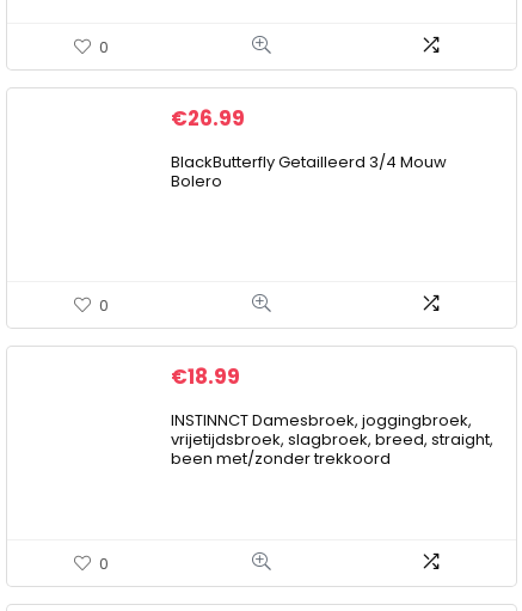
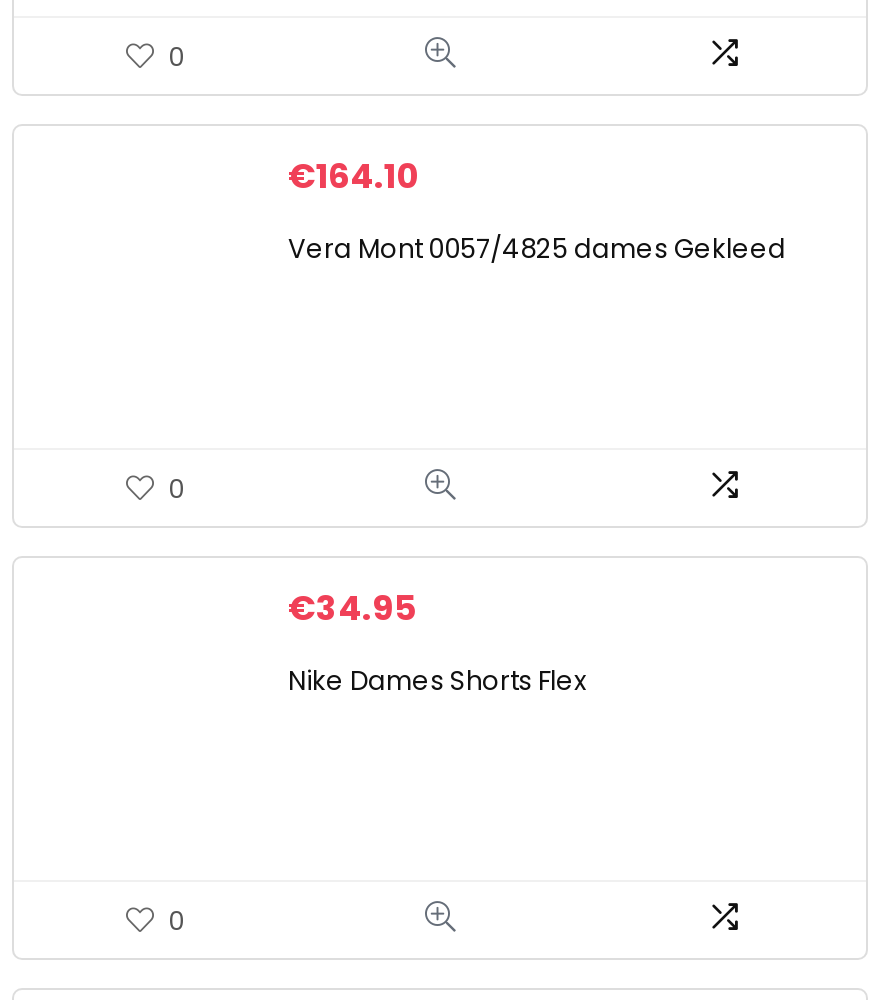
- €26.99
+ €164.10

- BlackButterfly Getailleerd 3/4 Mouw
- Bolero
+ Vera Mont 0057/4825 dames Gekleed

- €18.99
+ €34.95

- INSTINNCT Damesbroek, joggingbroek,
- vrijetijdsbroek, slagbroek, breed, straight,
- been met/zonder trekkoord
+ Nike Dames Shorts Flex
